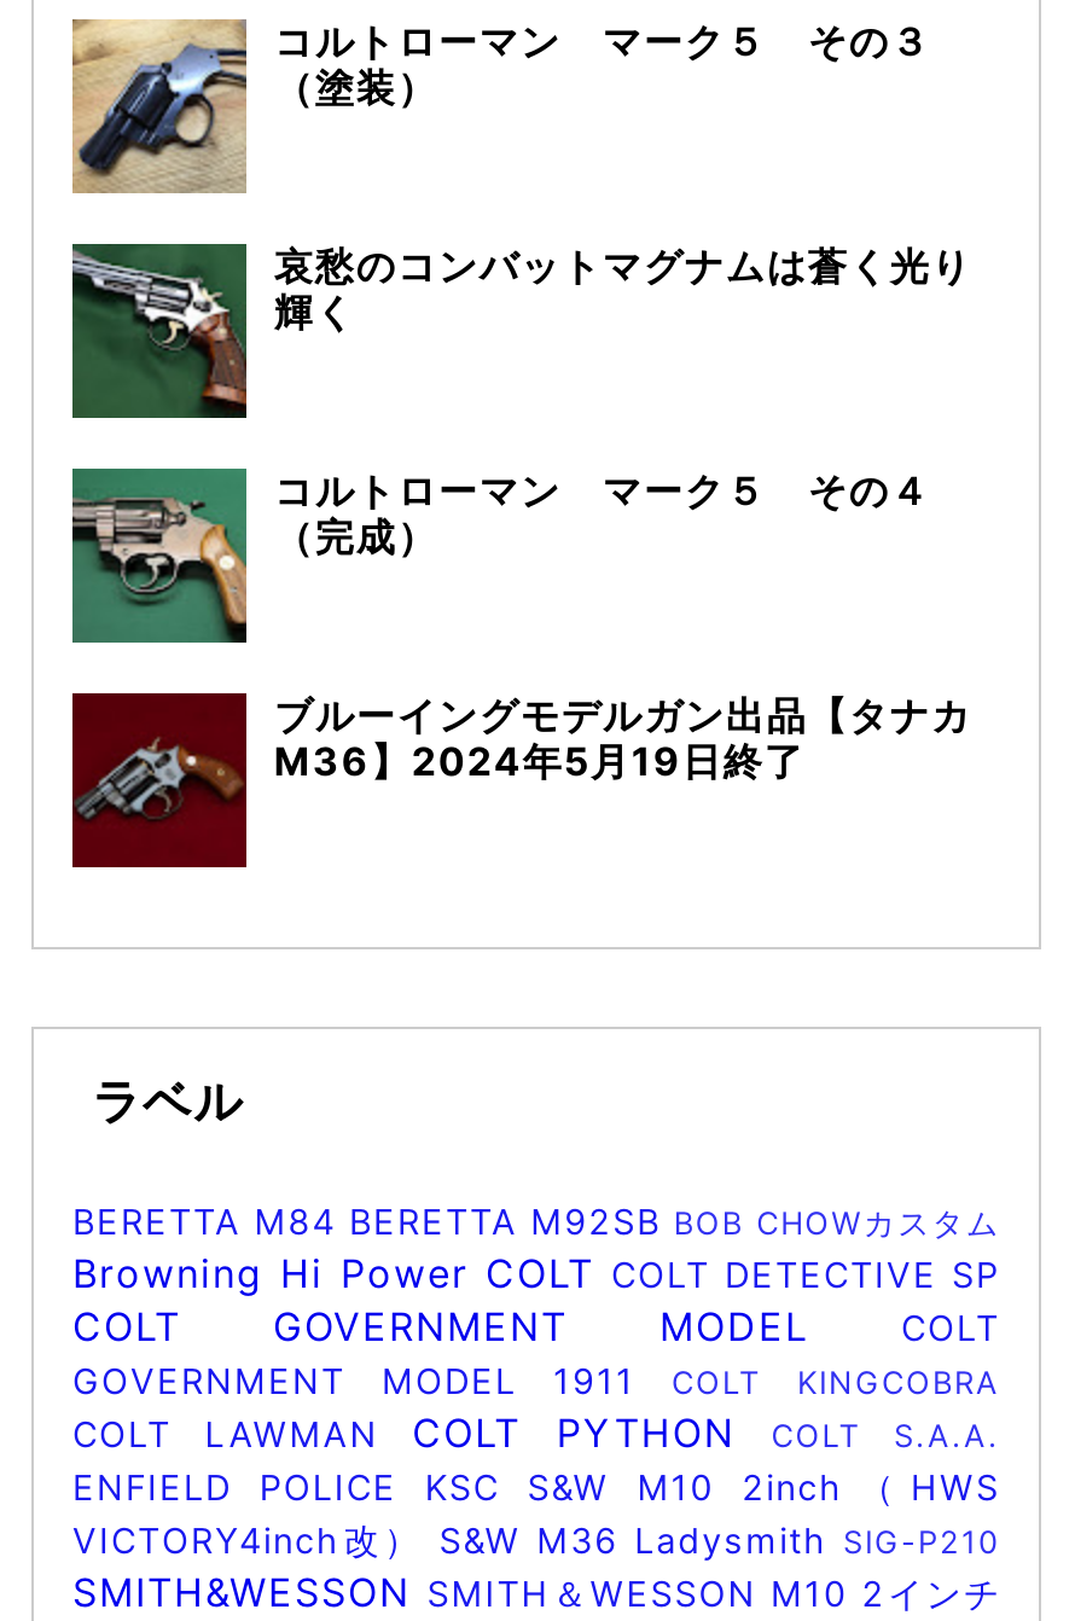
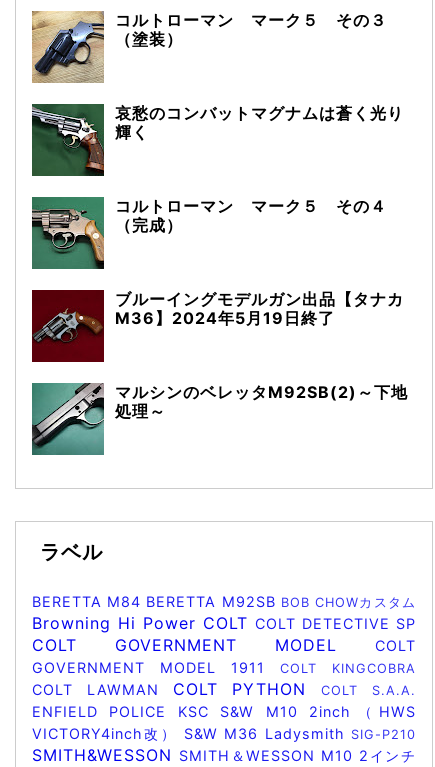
+ [image]
+ マルシンのベレッタM92SB(2)～下地
+ 処理～
